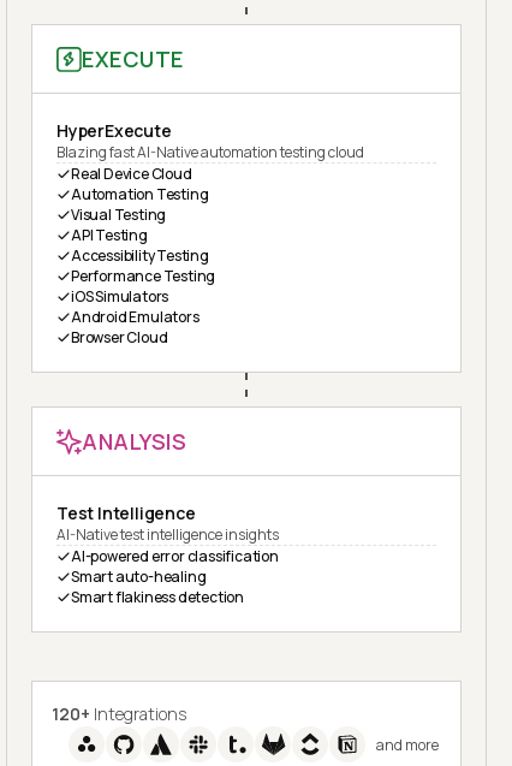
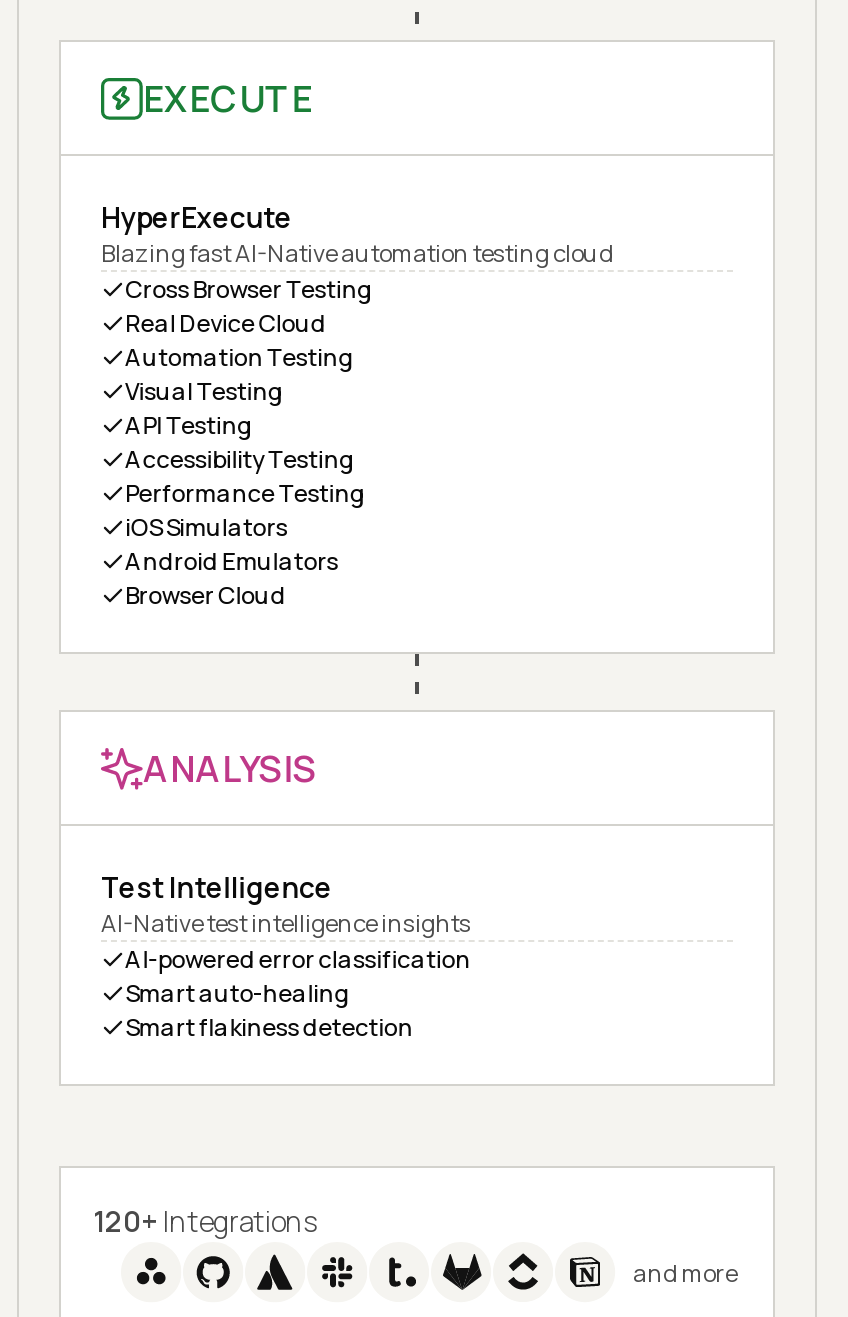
+ Cross Browser Testing
